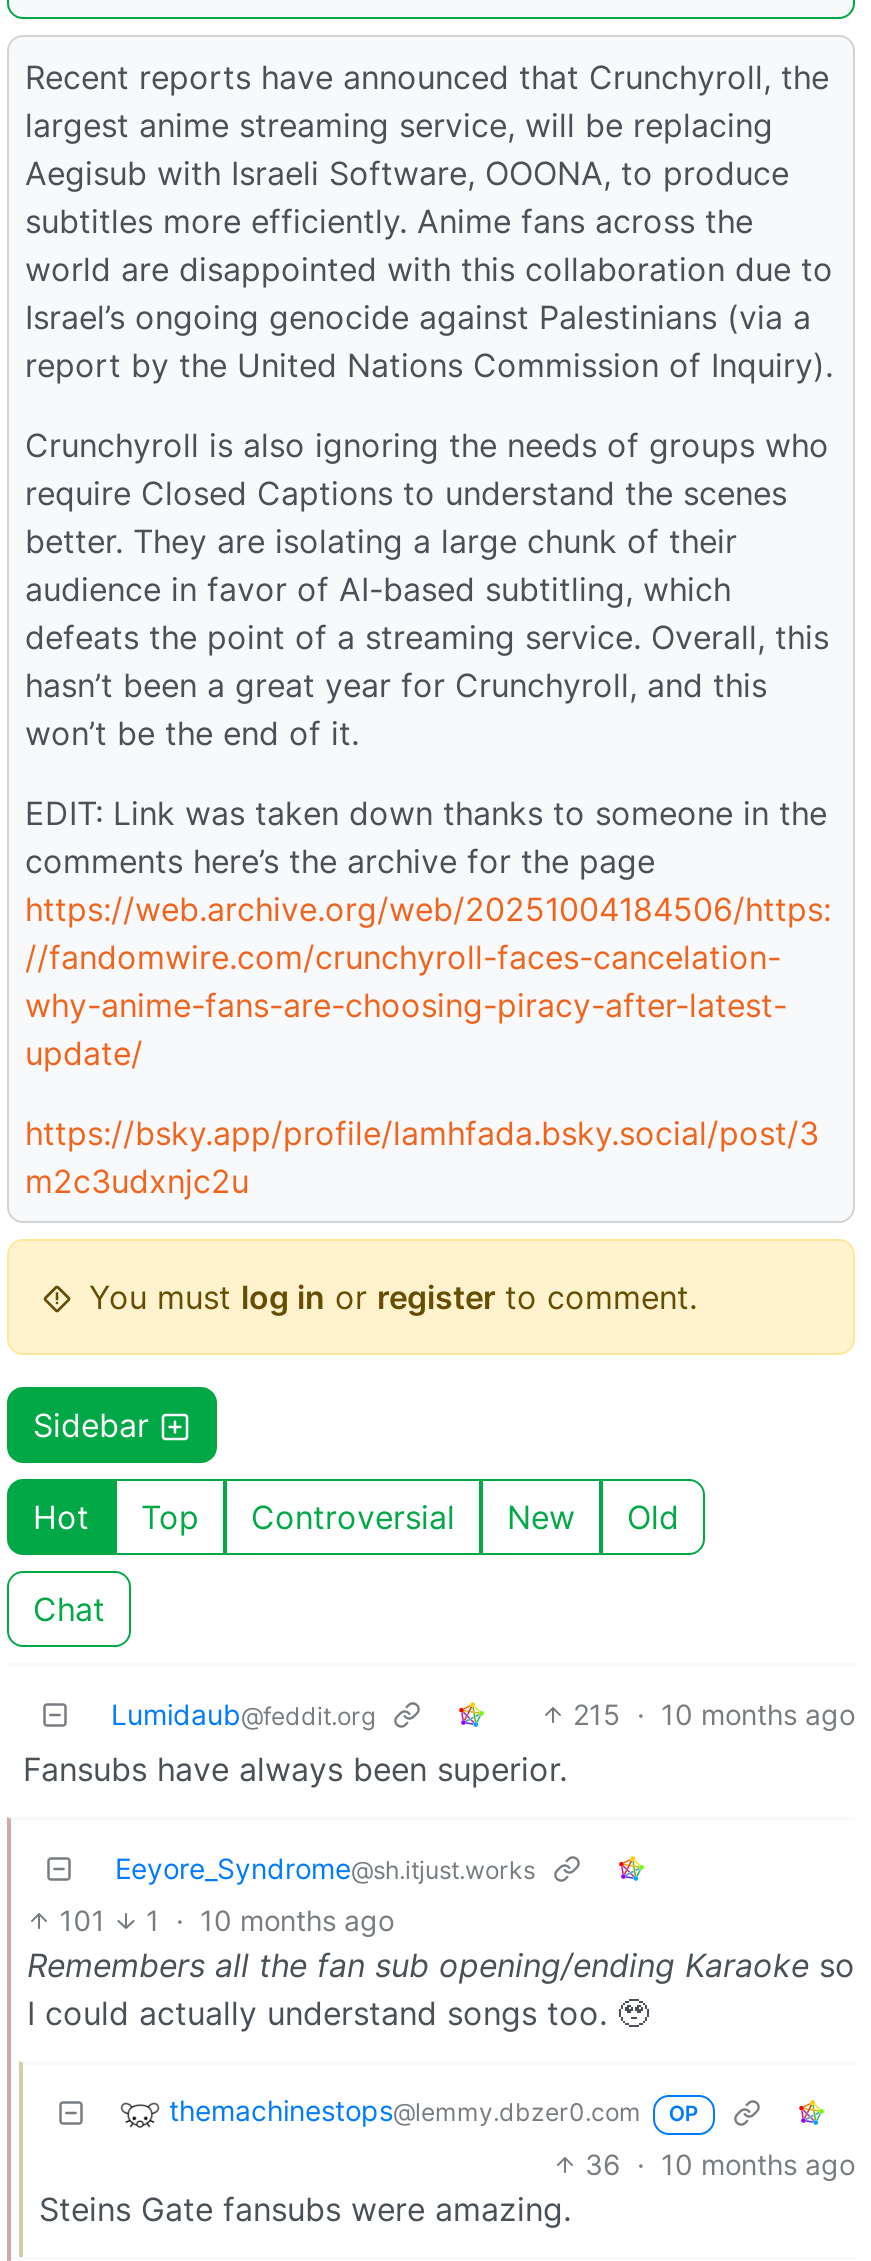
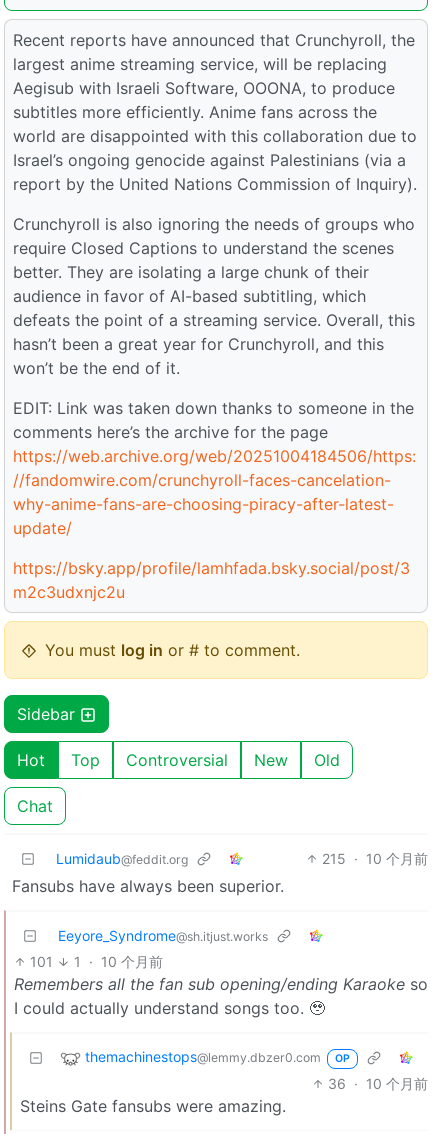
- You must log in or register to comment.
+ You must log in or # to comment.

- 215 · 10 months ago
+ 215 · 10 个月前

- 101 1 · 10 months ago
+ 101 1 · 10 个月前

- 36 · 10 months ago
+ 36 · 10 个月前
